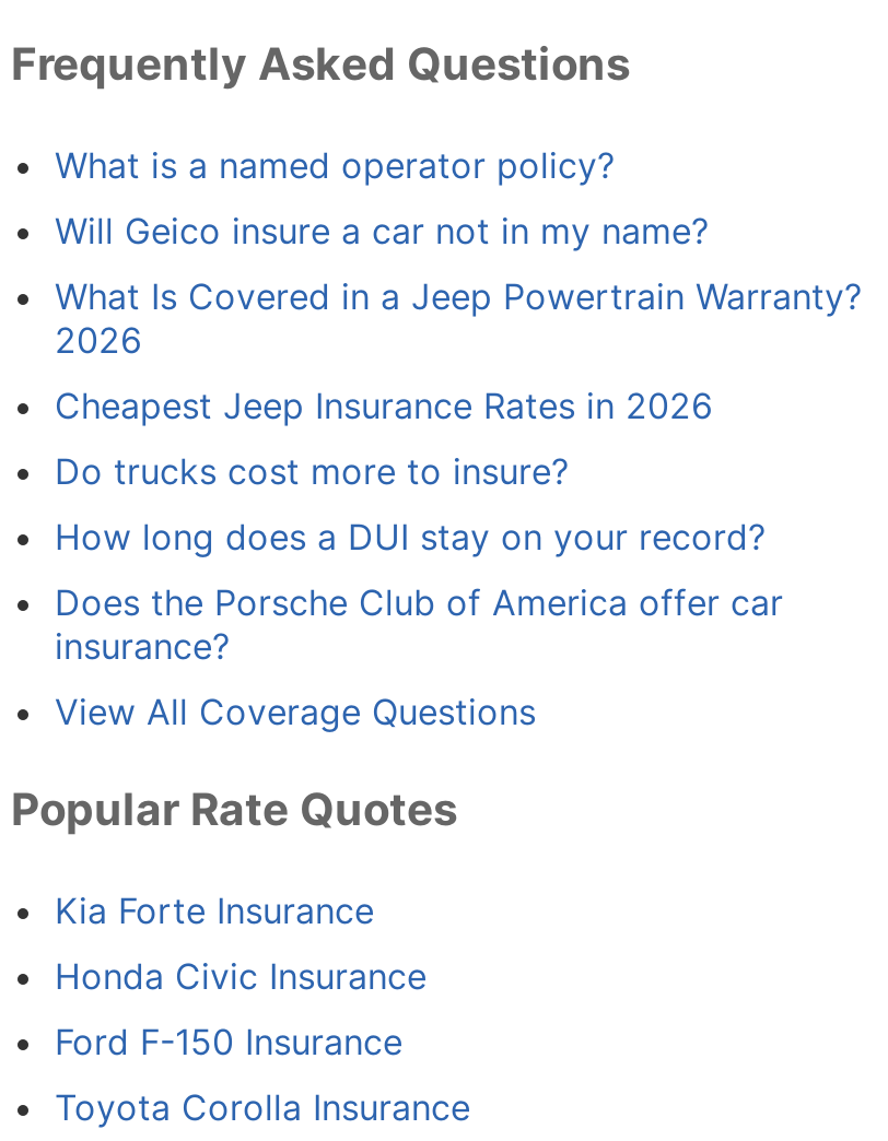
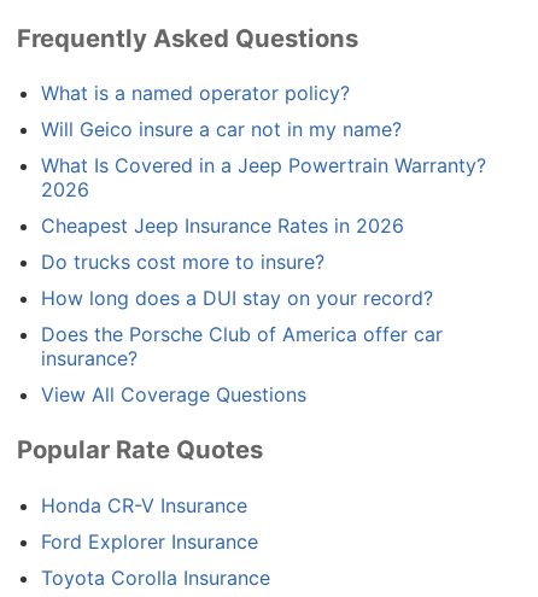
- Kia Forte Insurance
- Honda Civic Insurance
- Ford F-150 Insurance
+ Honda CR-V Insurance
+ Ford Explorer Insurance
